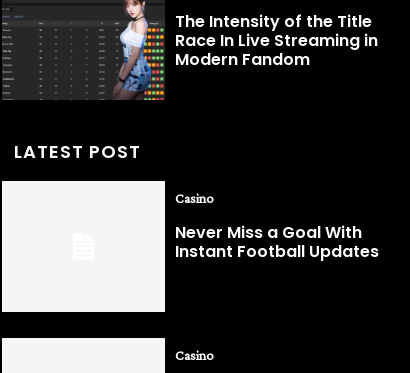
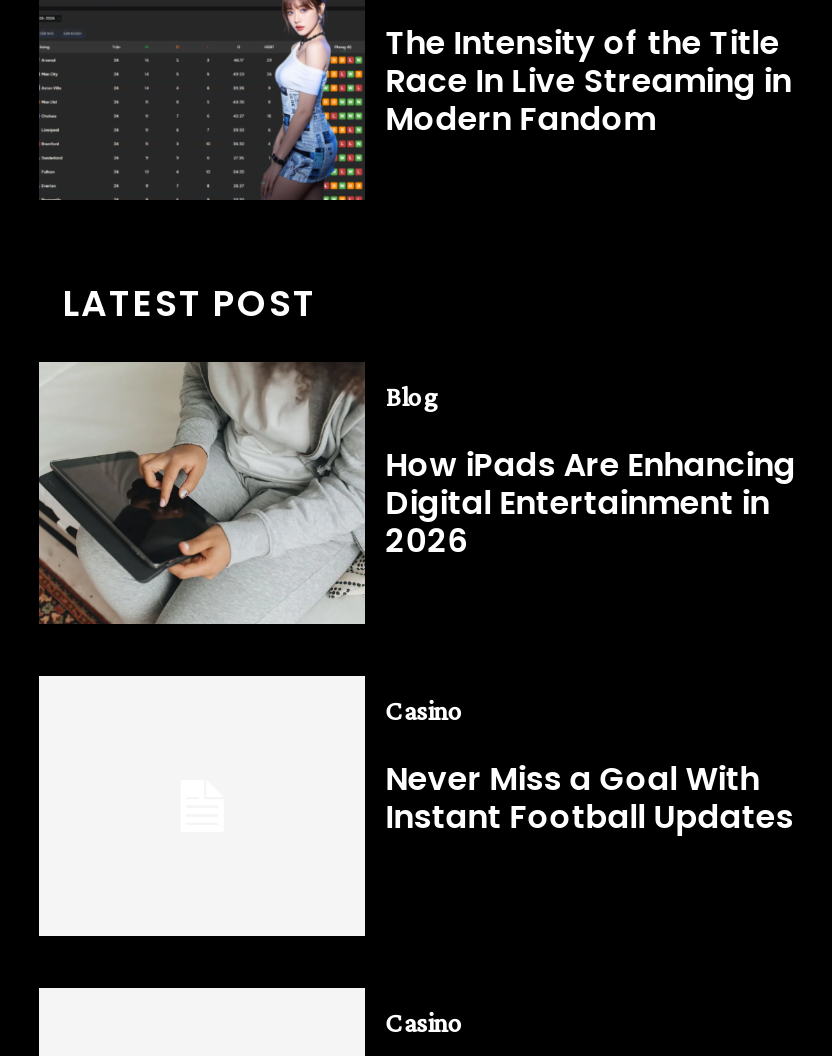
+ [image]
+ Blog
+ How iPads Are Enhancing
+ Digital Entertainment in
+ 2026
